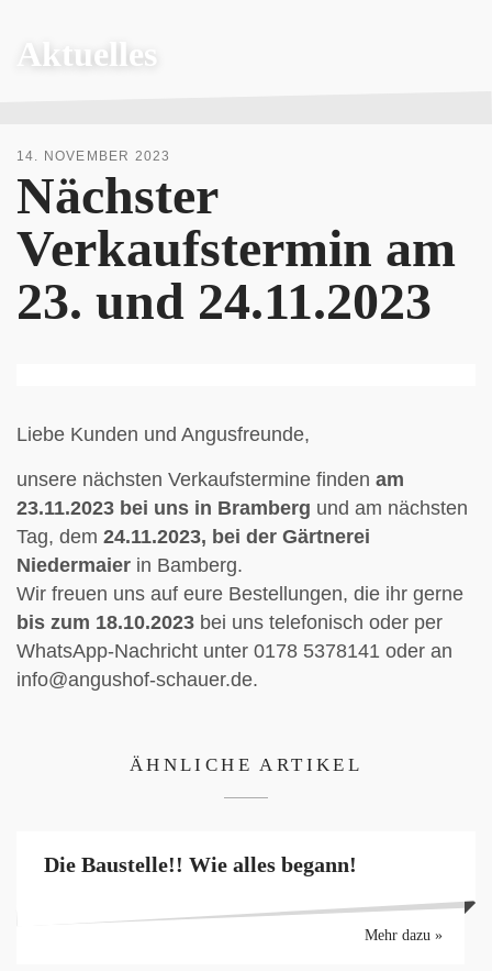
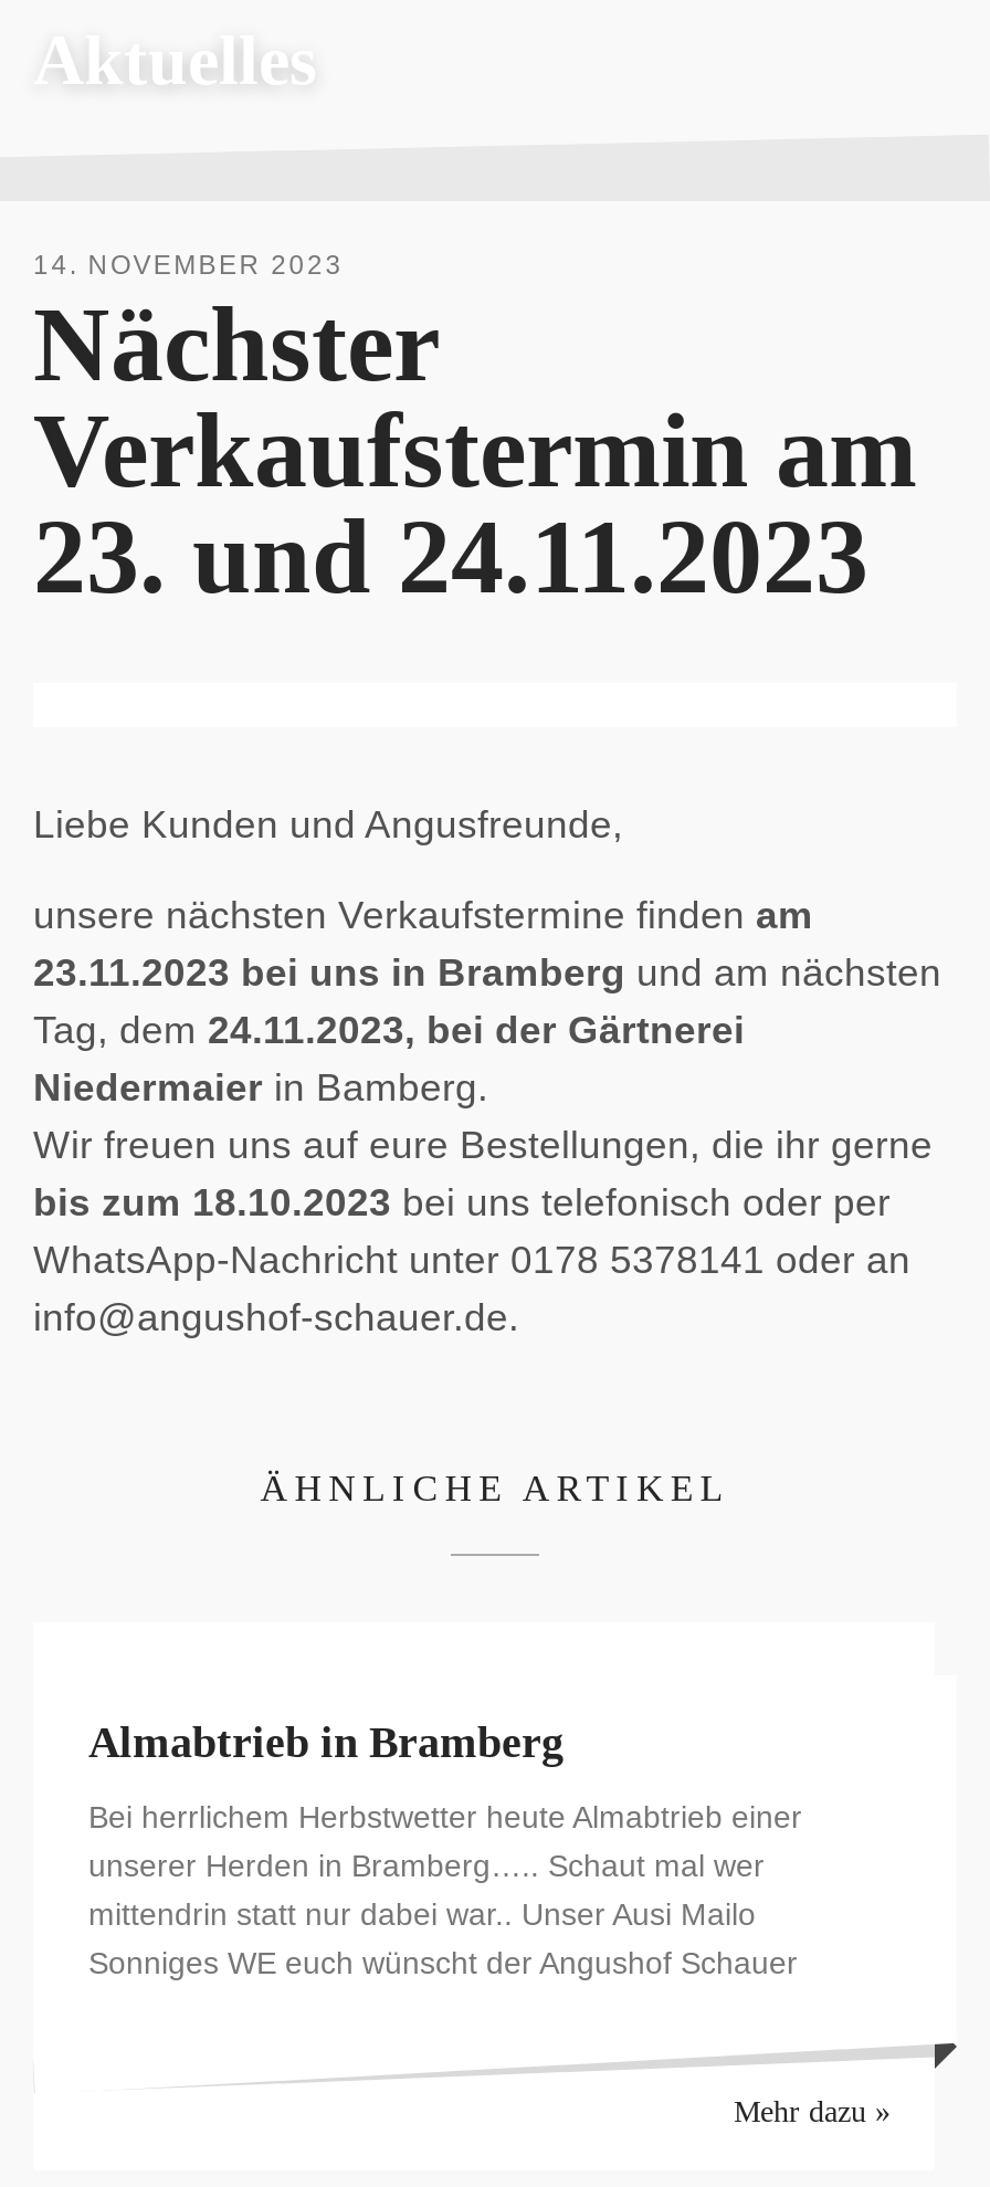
- Die Baustelle!! Wie alles begann!
+ Almabtrieb in Bramberg
+ Bei herrlichem Herbstwetter heute Almabtrieb einer
+ unserer Herden in Bramberg….. Schaut mal wer
+ mittendrin statt nur dabei war.. Unser Ausi Mailo
+ Sonniges WE euch wünscht der Angushof Schauer
